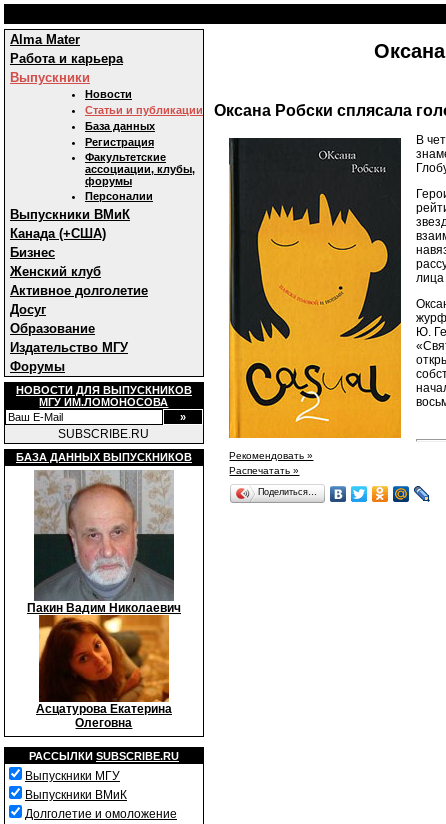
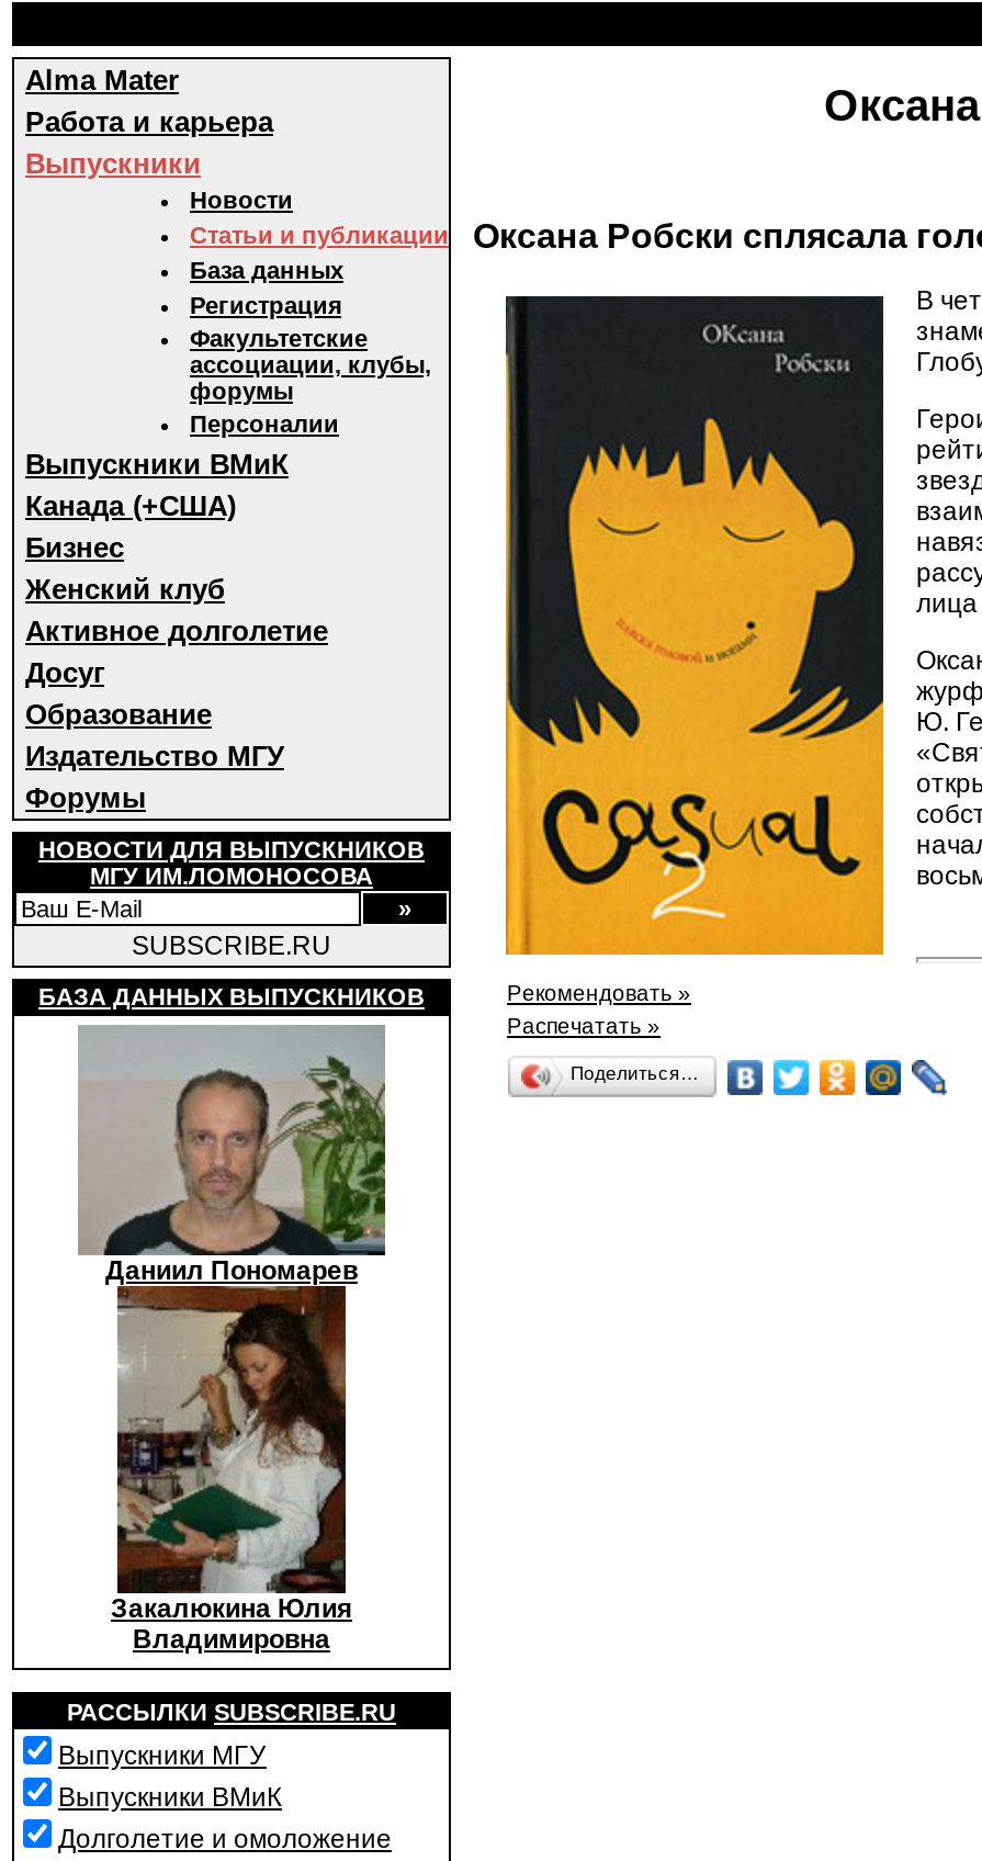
- [image]
+ [image]

- Пакин Вадим Николаевич
+ Даниил Пономарев

- [image]
- Асцатурова Екатерина
- Олеговна
+ [image]
+ Закалюкина Юлия
+ Владимировна
